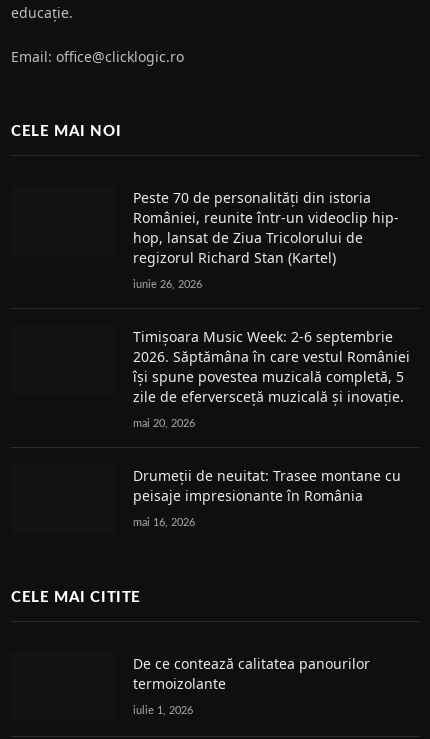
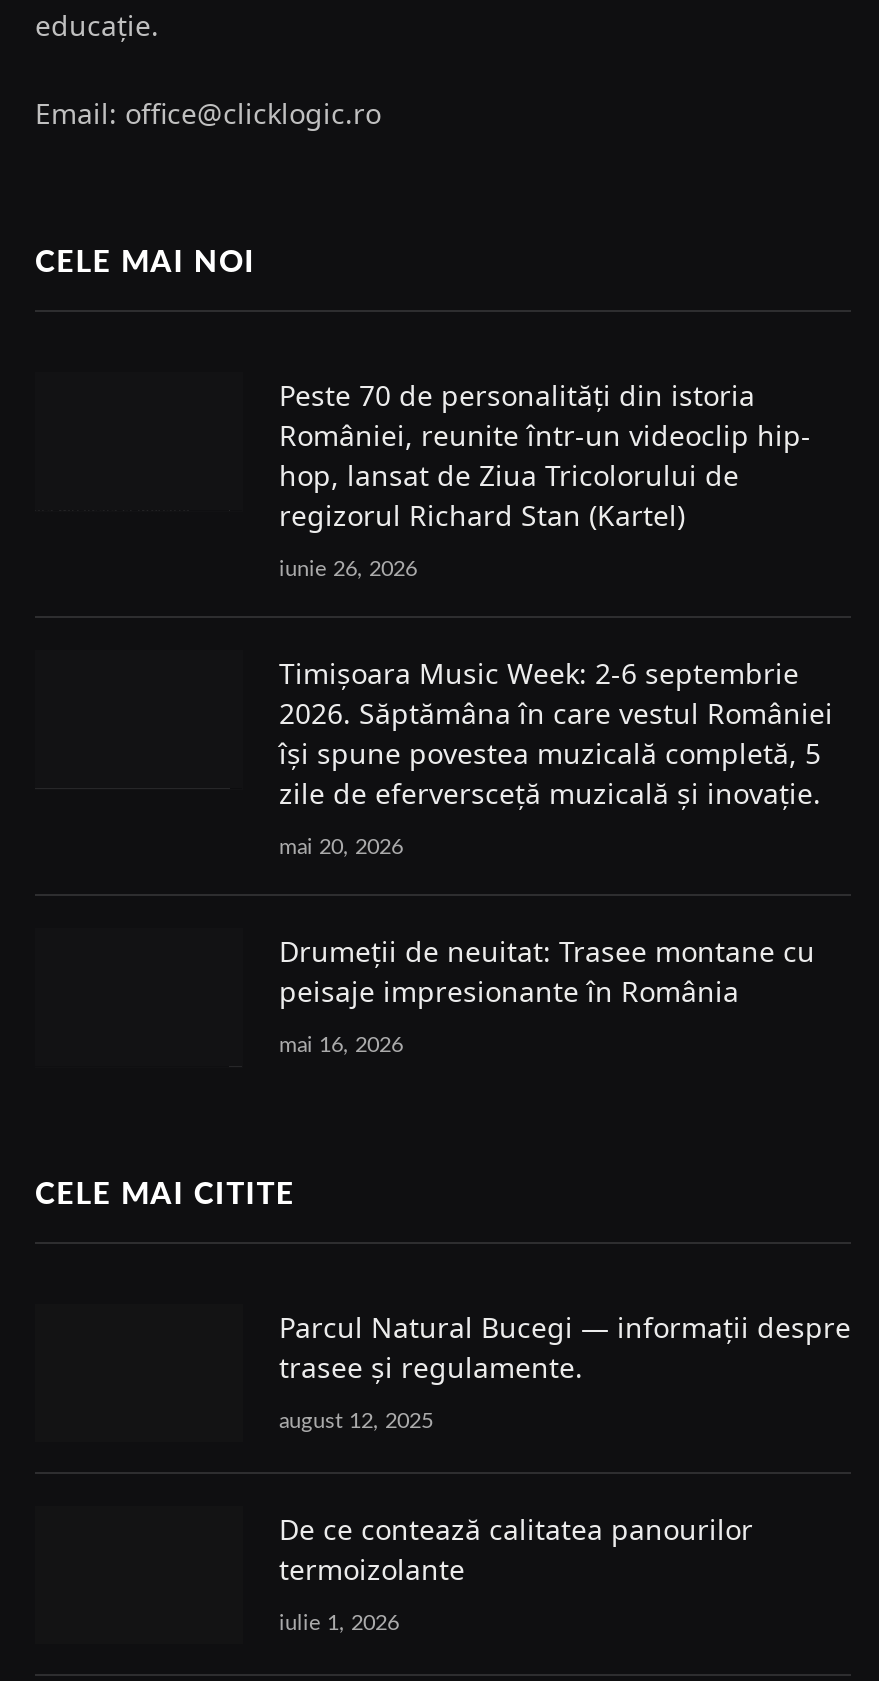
+ Parcul Natural Bucegi — informații despre
+ trasee și regulamente.
+ august 12, 2025
